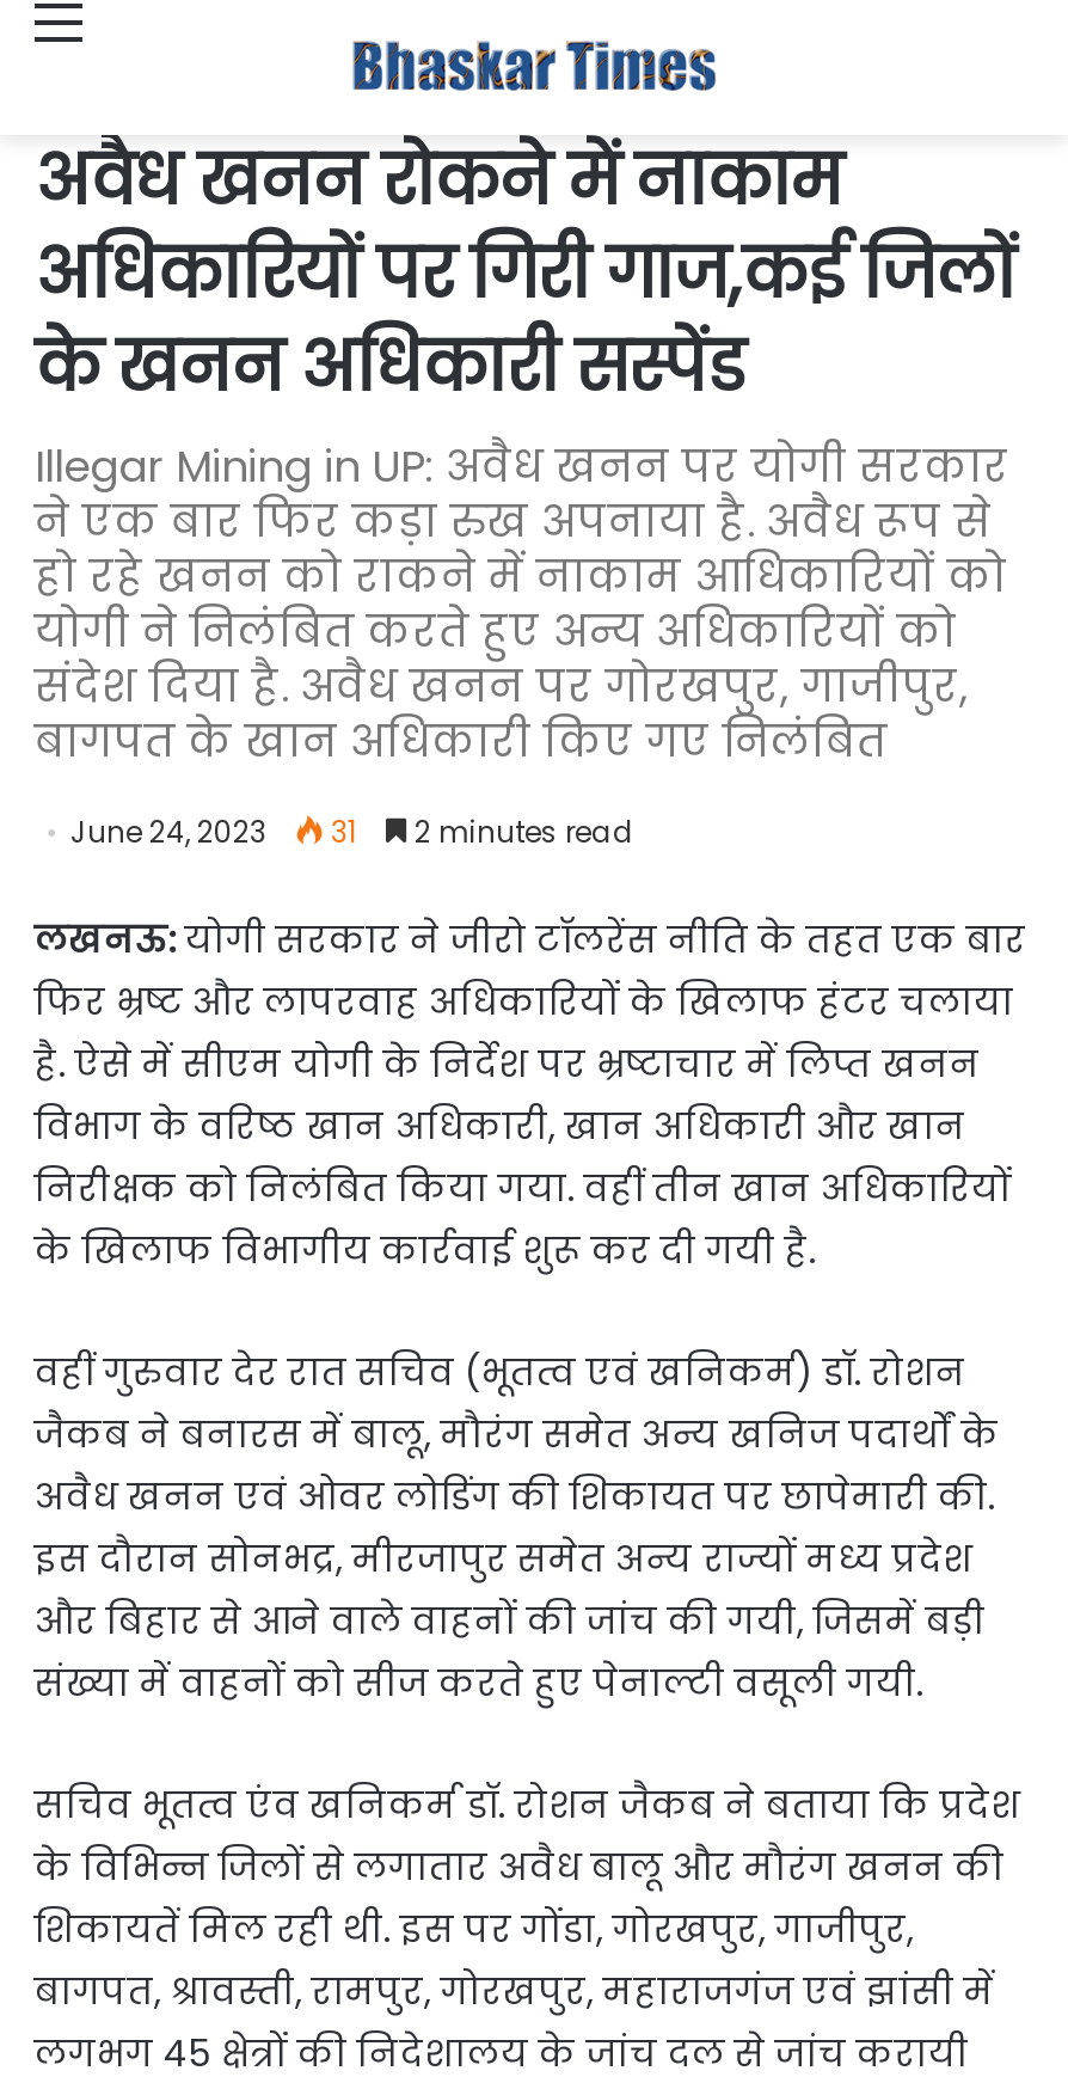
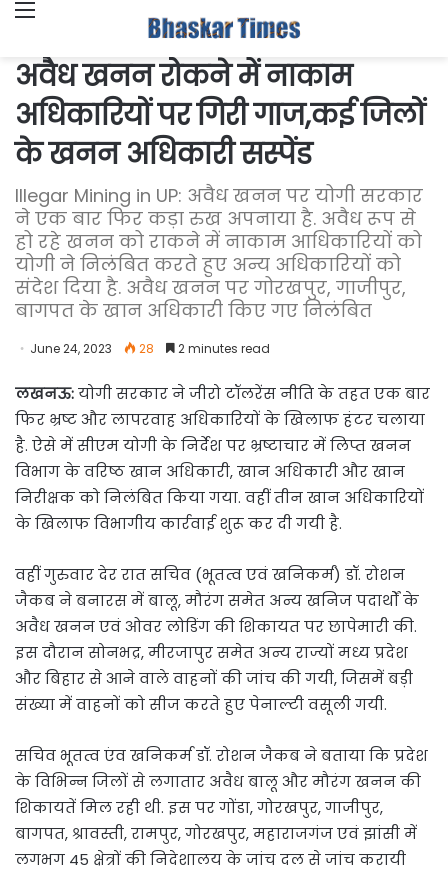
- June 24, 2023 31 2 minutes read
+ June 24, 2023 28 2 minutes read
